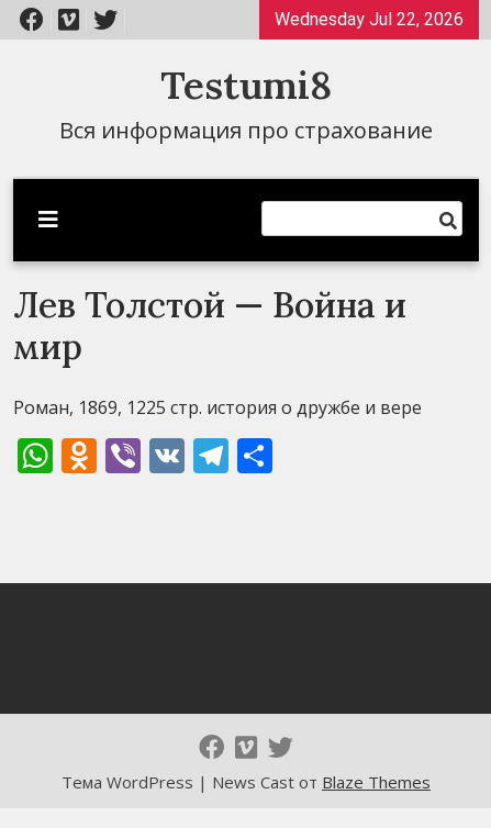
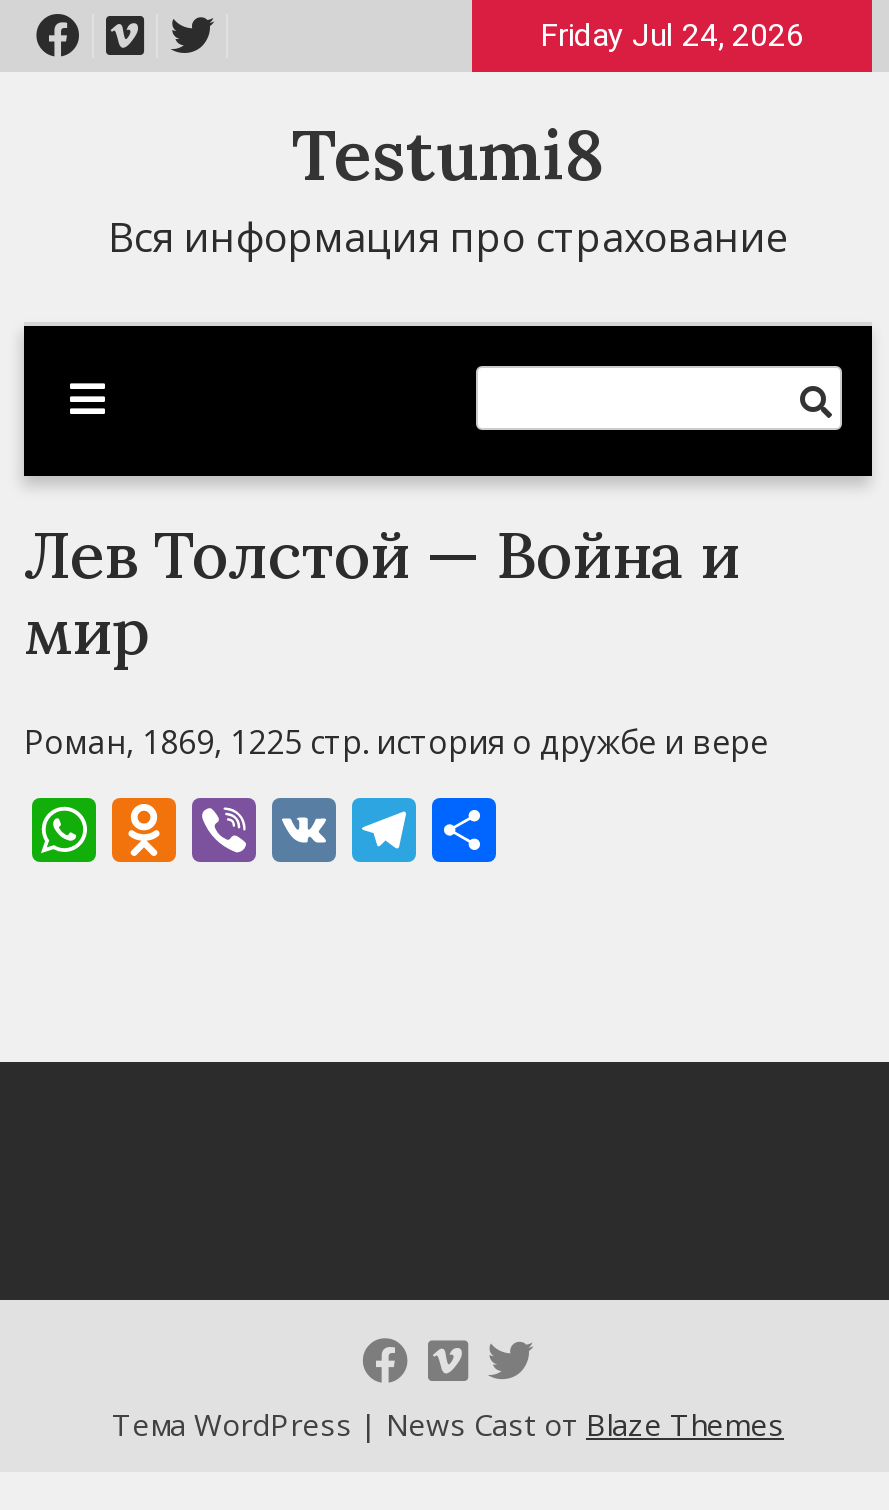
- Wednesday Jul 22, 2026
+ Friday Jul 24, 2026
